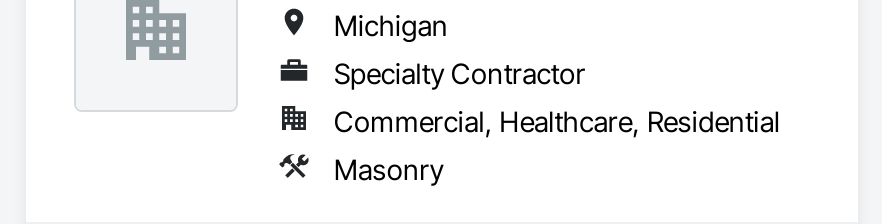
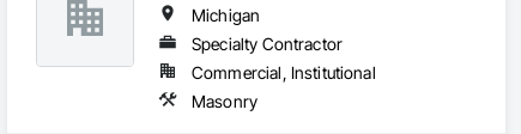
- Commercial, Healthcare, Residential
+ Commercial, Institutional
